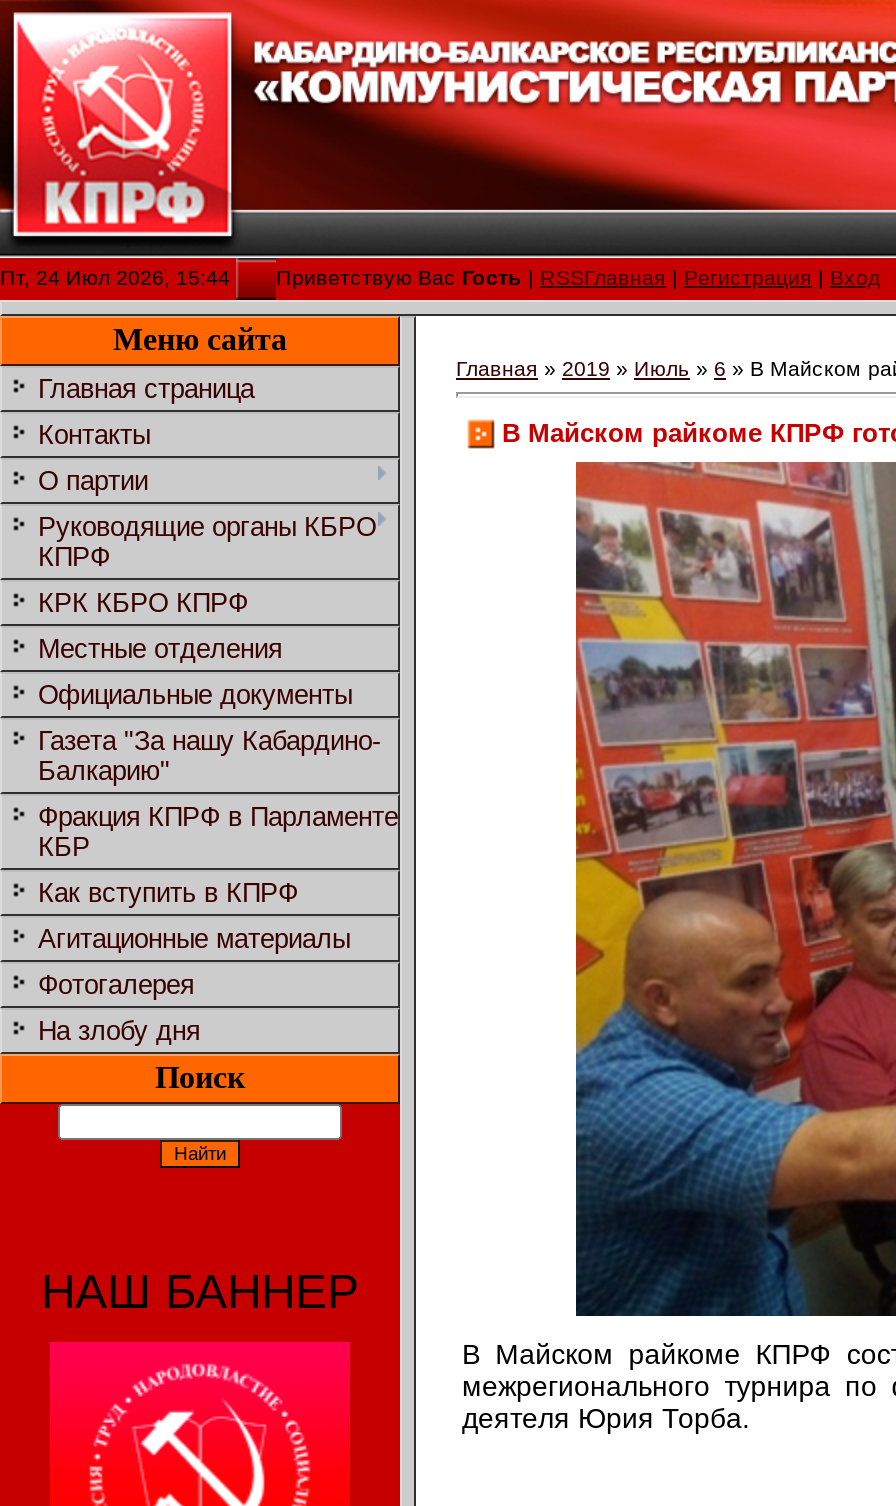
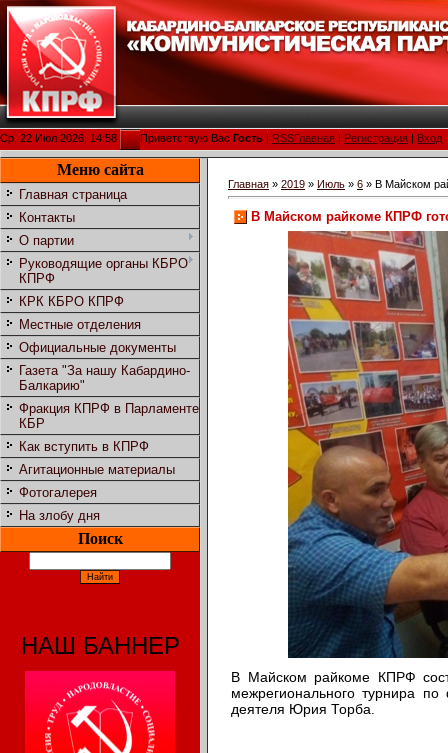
- Пт, 24 Июл 2026, 15:44
+ Ср, 22 Июл 2026, 14:58
